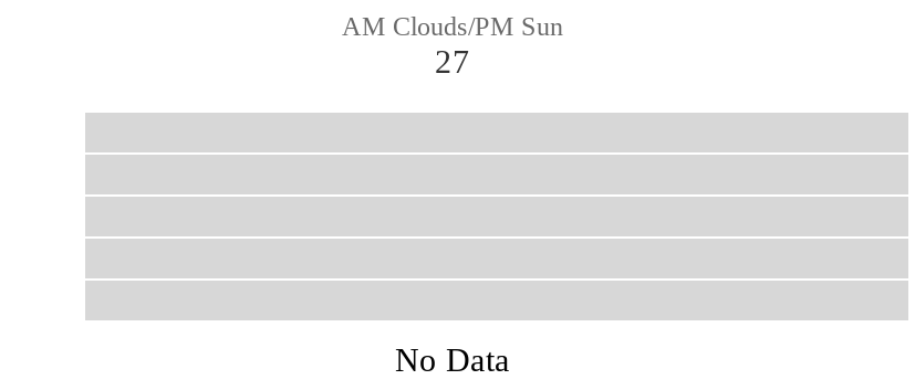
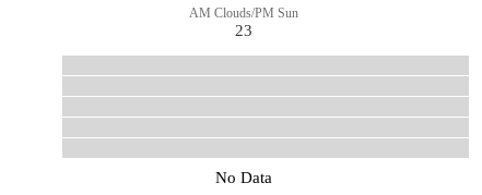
- 27
+ 23
